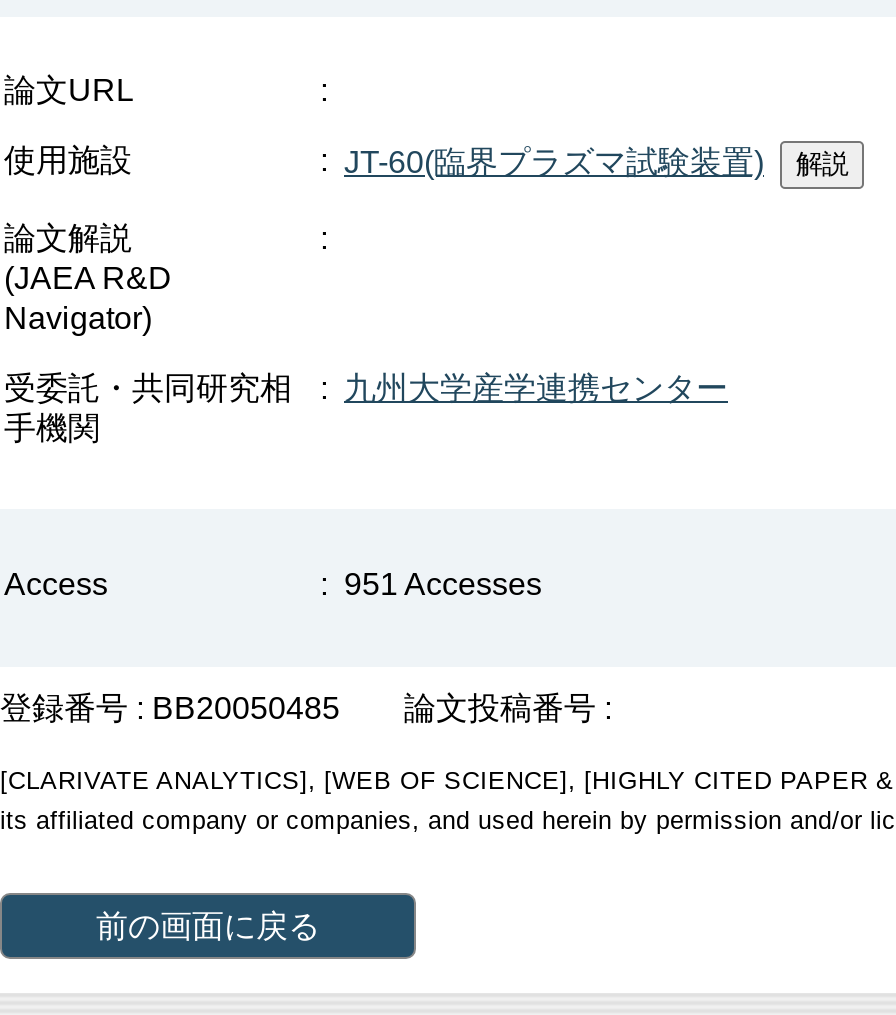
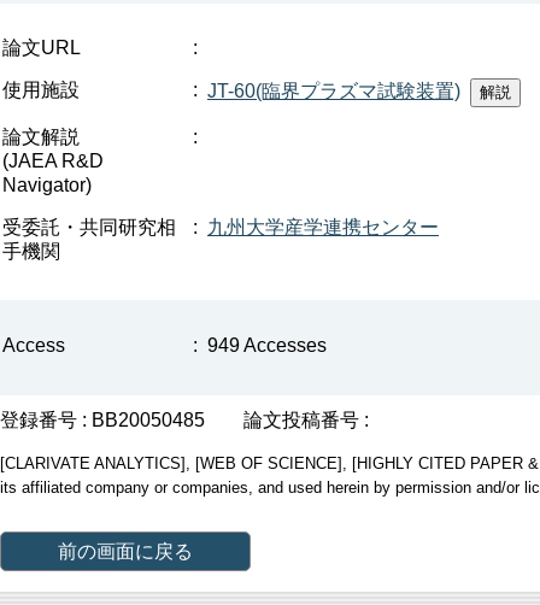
- : 951 Accesses
+ : 949 Accesses
